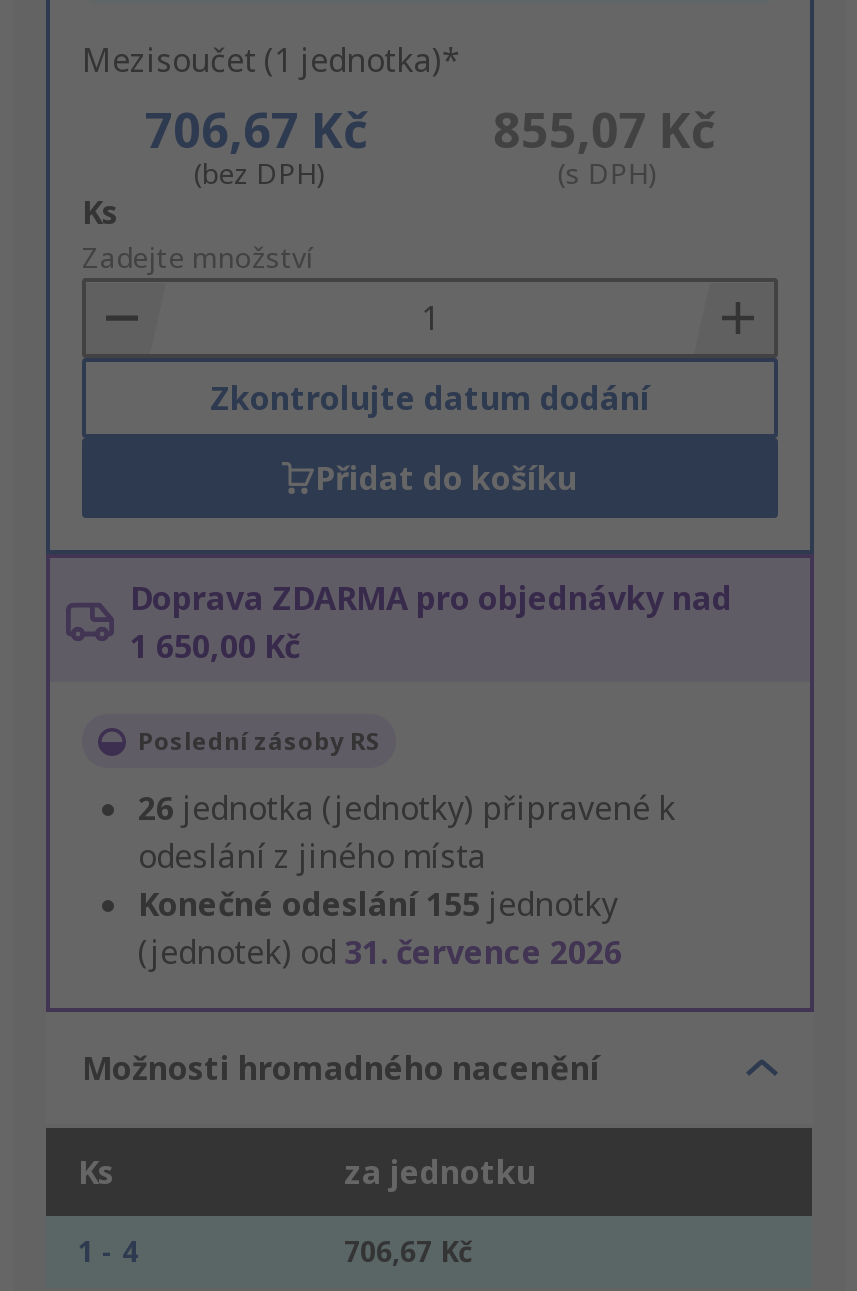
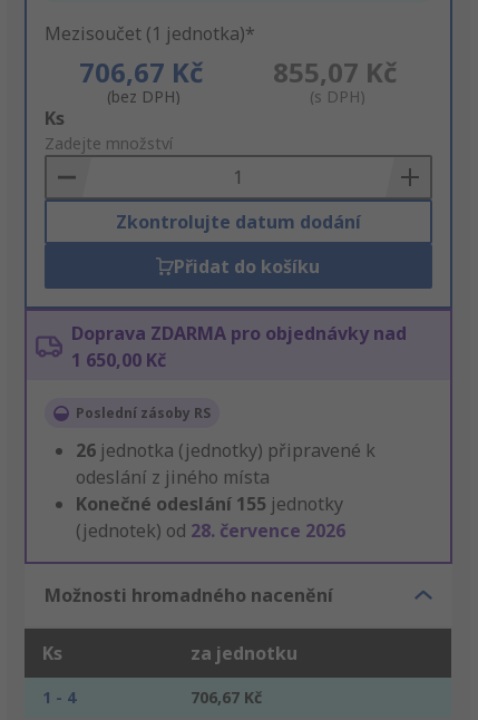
- (jednotek) od 31. července 2026
+ (jednotek) od 28. července 2026
